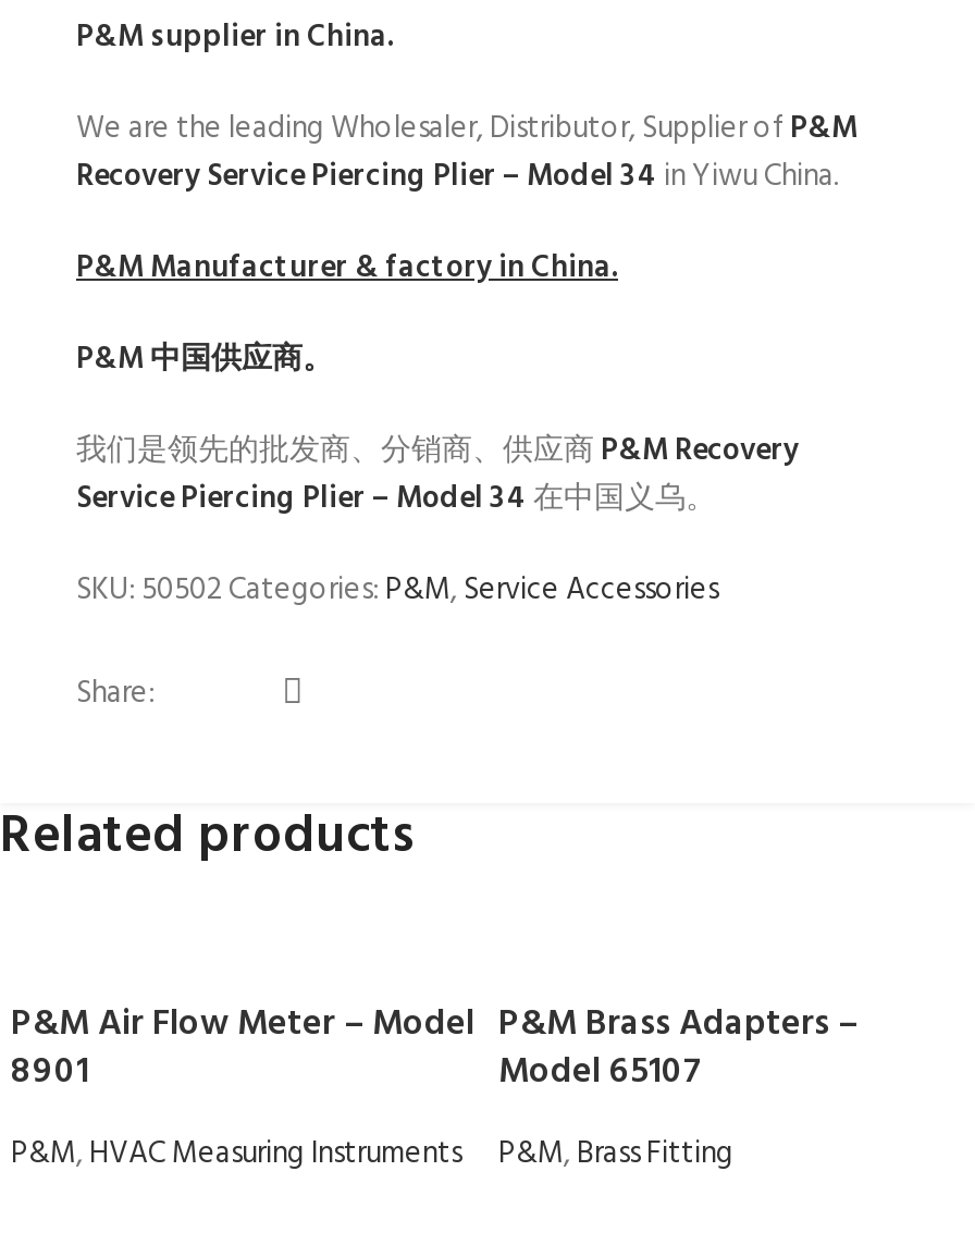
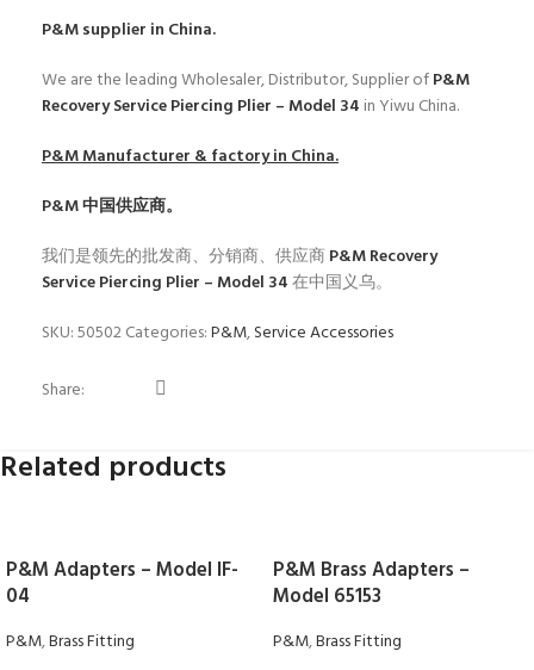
- P&M Air Flow Meter – Model
- 8901
+ P&M Adapters – Model IF-
+ 04

- Model 65107
+ Model 65153

- P&M, HVAC Measuring Instruments
+ P&M, Brass Fitting
